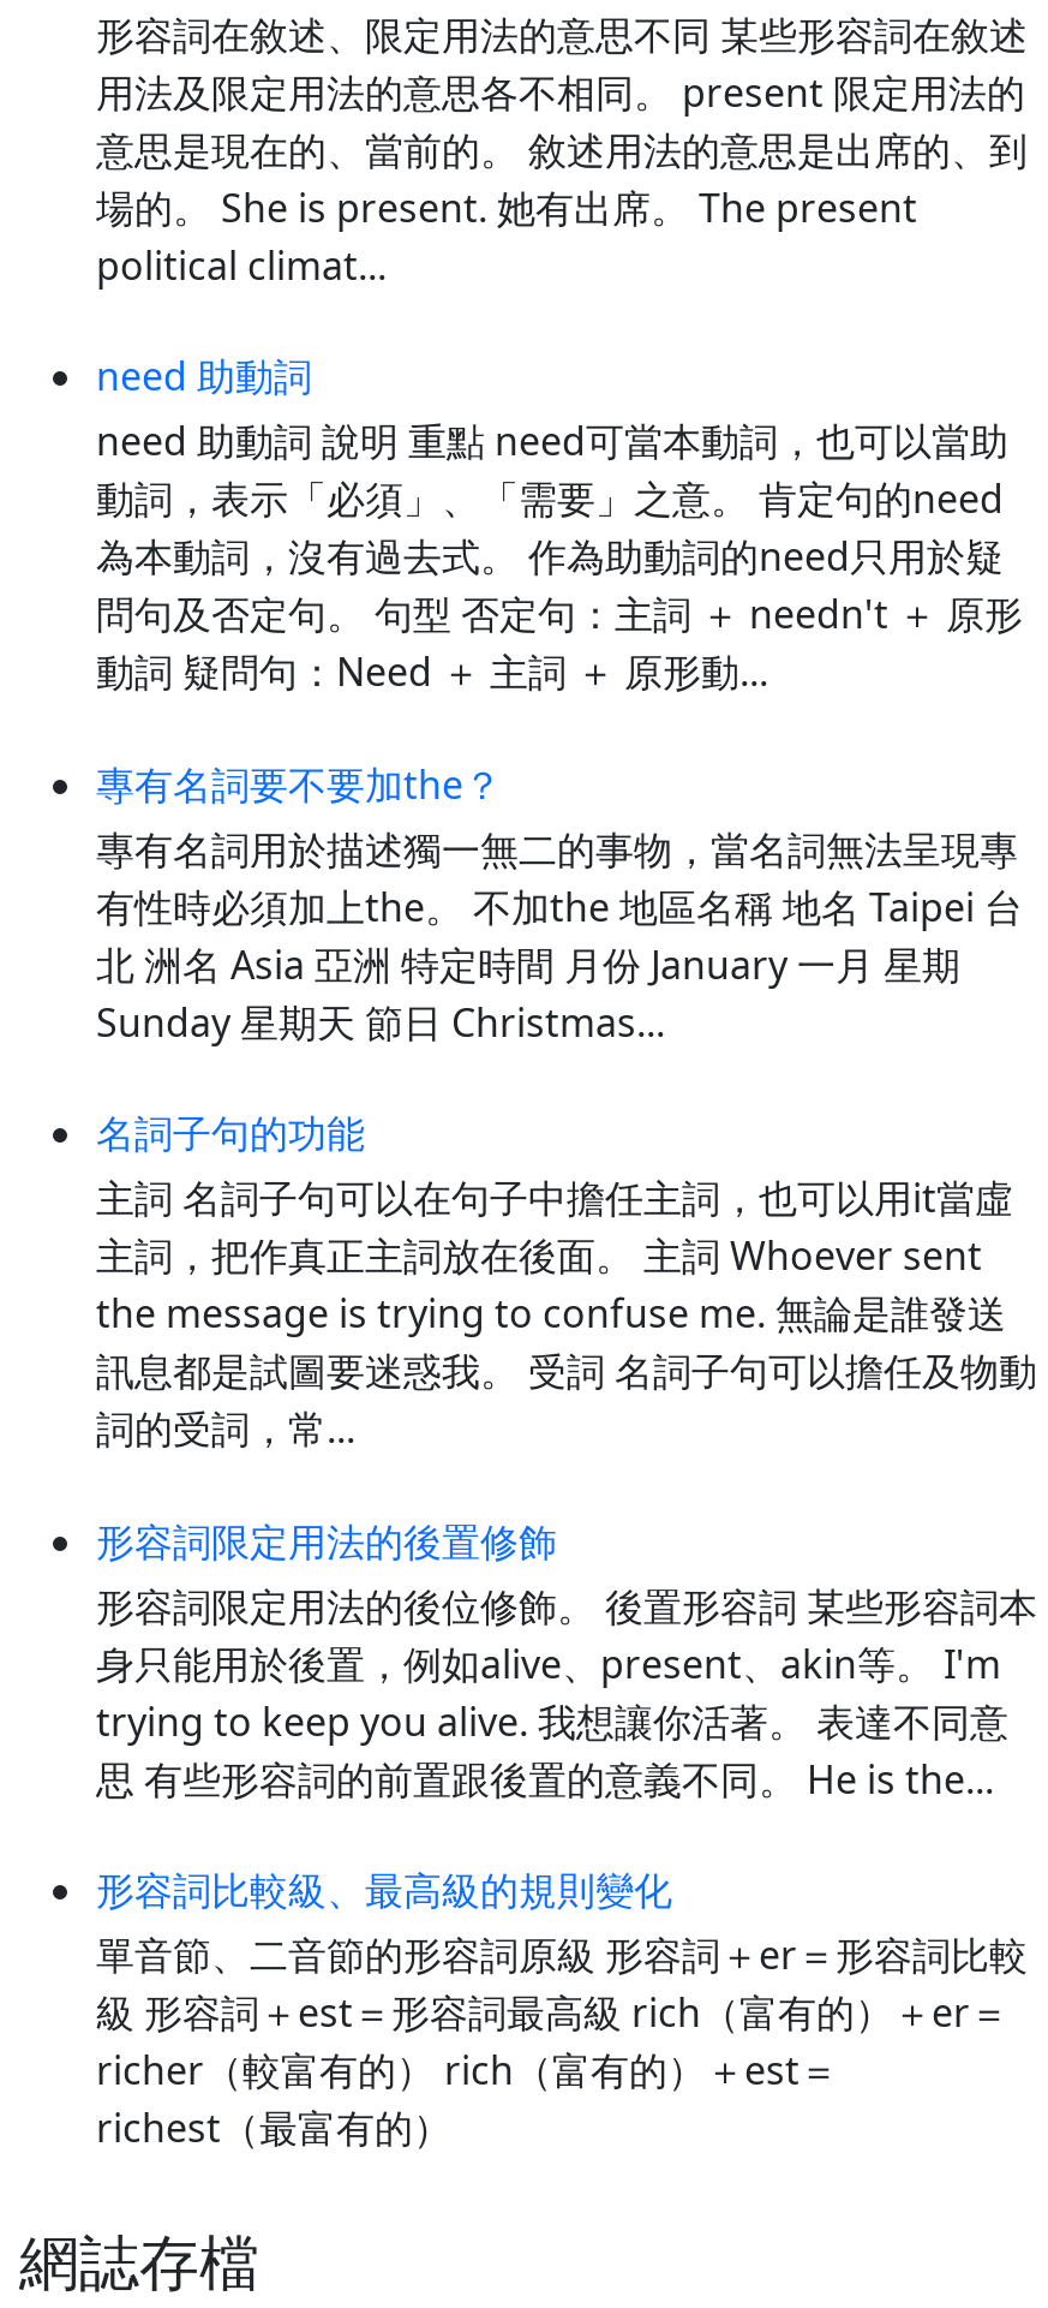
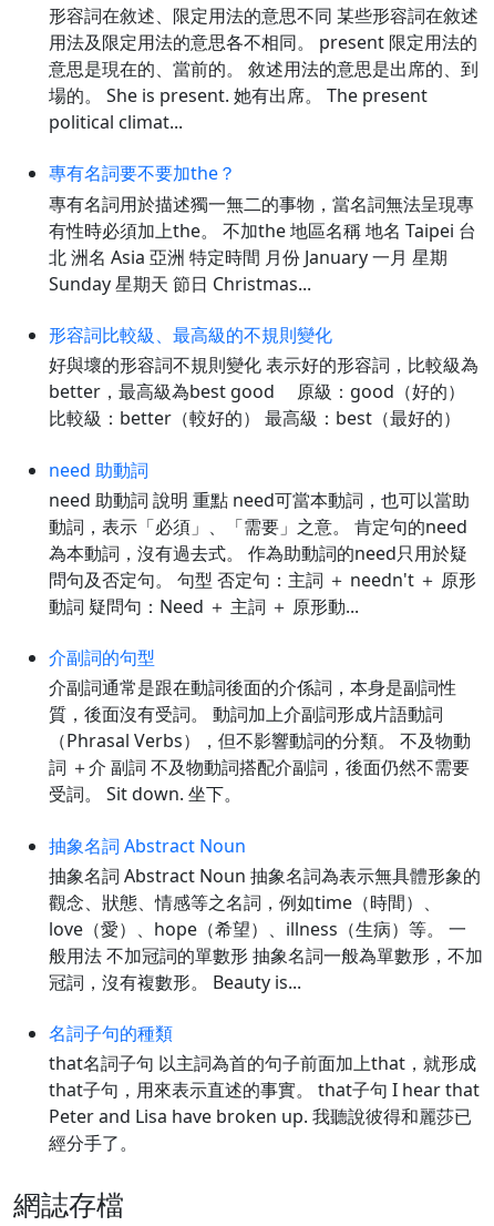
+ 形容詞比較級、最高級的不規則變化
+ 好與壞的形容詞不規則變化 表示好的形容詞，比較級為
+ better，最高級為best good 原級：good（好的）
+ 比較級：better（較好的） 最高級：best（最好的）

moved down: need 助動詞 | need 助動詞 說明 重點 need可當本動詞，也可以當助 | 動詞，表示「必須」、「需要」之意。 肯定句的need | 為本動詞，沒有過去式。 作為助動詞的need只用於疑 | 問句及否定句。 句型 否定句：主詞 ＋ needn't ＋ 原形 | 動詞 疑問句：Need ＋ 主詞 ＋ 原形動...

moved up: 專有名詞要不要加the？ | 專有名詞用於描述獨一無二的事物，當名詞無法呈現專 | 有性時必須加上the。 不加the 地區名稱 地名 Taipei 台 | 北 洲名 Asia 亞洲 特定時間 月份 January 一月 星期 | Sunday 星期天 節日 Christmas...

- 名詞子句的功能
- 主詞 名詞子句可以在句子中擔任主詞，也可以用it當虛
- 主詞，把作真正主詞放在後面。 主詞 Whoever sent
- the message is trying to confuse me. 無論是誰發送
- 訊息都是試圖要迷惑我。 受詞 名詞子句可以擔任及物動
- 詞的受詞，常...
- 形容詞限定用法的後置修飾
- 形容詞限定用法的後位修飾。 後置形容詞 某些形容詞本
- 身只能用於後置，例如alive、present、akin等。 I'm
- trying to keep you alive. 我想讓你活著。 表達不同意
- 思 有些形容詞的前置跟後置的意義不同。 He is the...
- 形容詞比較級、最高級的規則變化
- 單音節、二音節的形容詞原級 形容詞＋er＝形容詞比較
- 級 形容詞＋est＝形容詞最高級 rich（富有的）＋er＝
- richer（較富有的） rich（富有的）＋est＝
- richest（最富有的）
+ 介副詞的句型
+ 介副詞通常是跟在動詞後面的介係詞，本身是副詞性
+ 質，後面沒有受詞。 動詞加上介副詞形成片語動詞
+ （Phrasal Verbs），但不影響動詞的分類。 不及物動
+ 詞 ＋介 副詞 不及物動詞搭配介副詞，後面仍然不需要
+ 受詞。 Sit down. 坐下。
+ 抽象名詞 Abstract Noun
+ 抽象名詞 Abstract Noun 抽象名詞為表示無具體形象的
+ 觀念、狀態、情感等之名詞，例如time（時間）、
+ love（愛）、hope（希望）、illness（生病）等。 一
+ 般用法 不加冠詞的單數形 抽象名詞一般為單數形，不加
+ 冠詞，沒有複數形。 Beauty is...
+ 名詞子句的種類
+ that名詞子句 以主詞為首的句子前面加上that，就形成
+ that子句，用來表示直述的事實。 that子句 I hear that
+ Peter and Lisa have broken up. 我聽說彼得和麗莎已
+ 經分手了。
